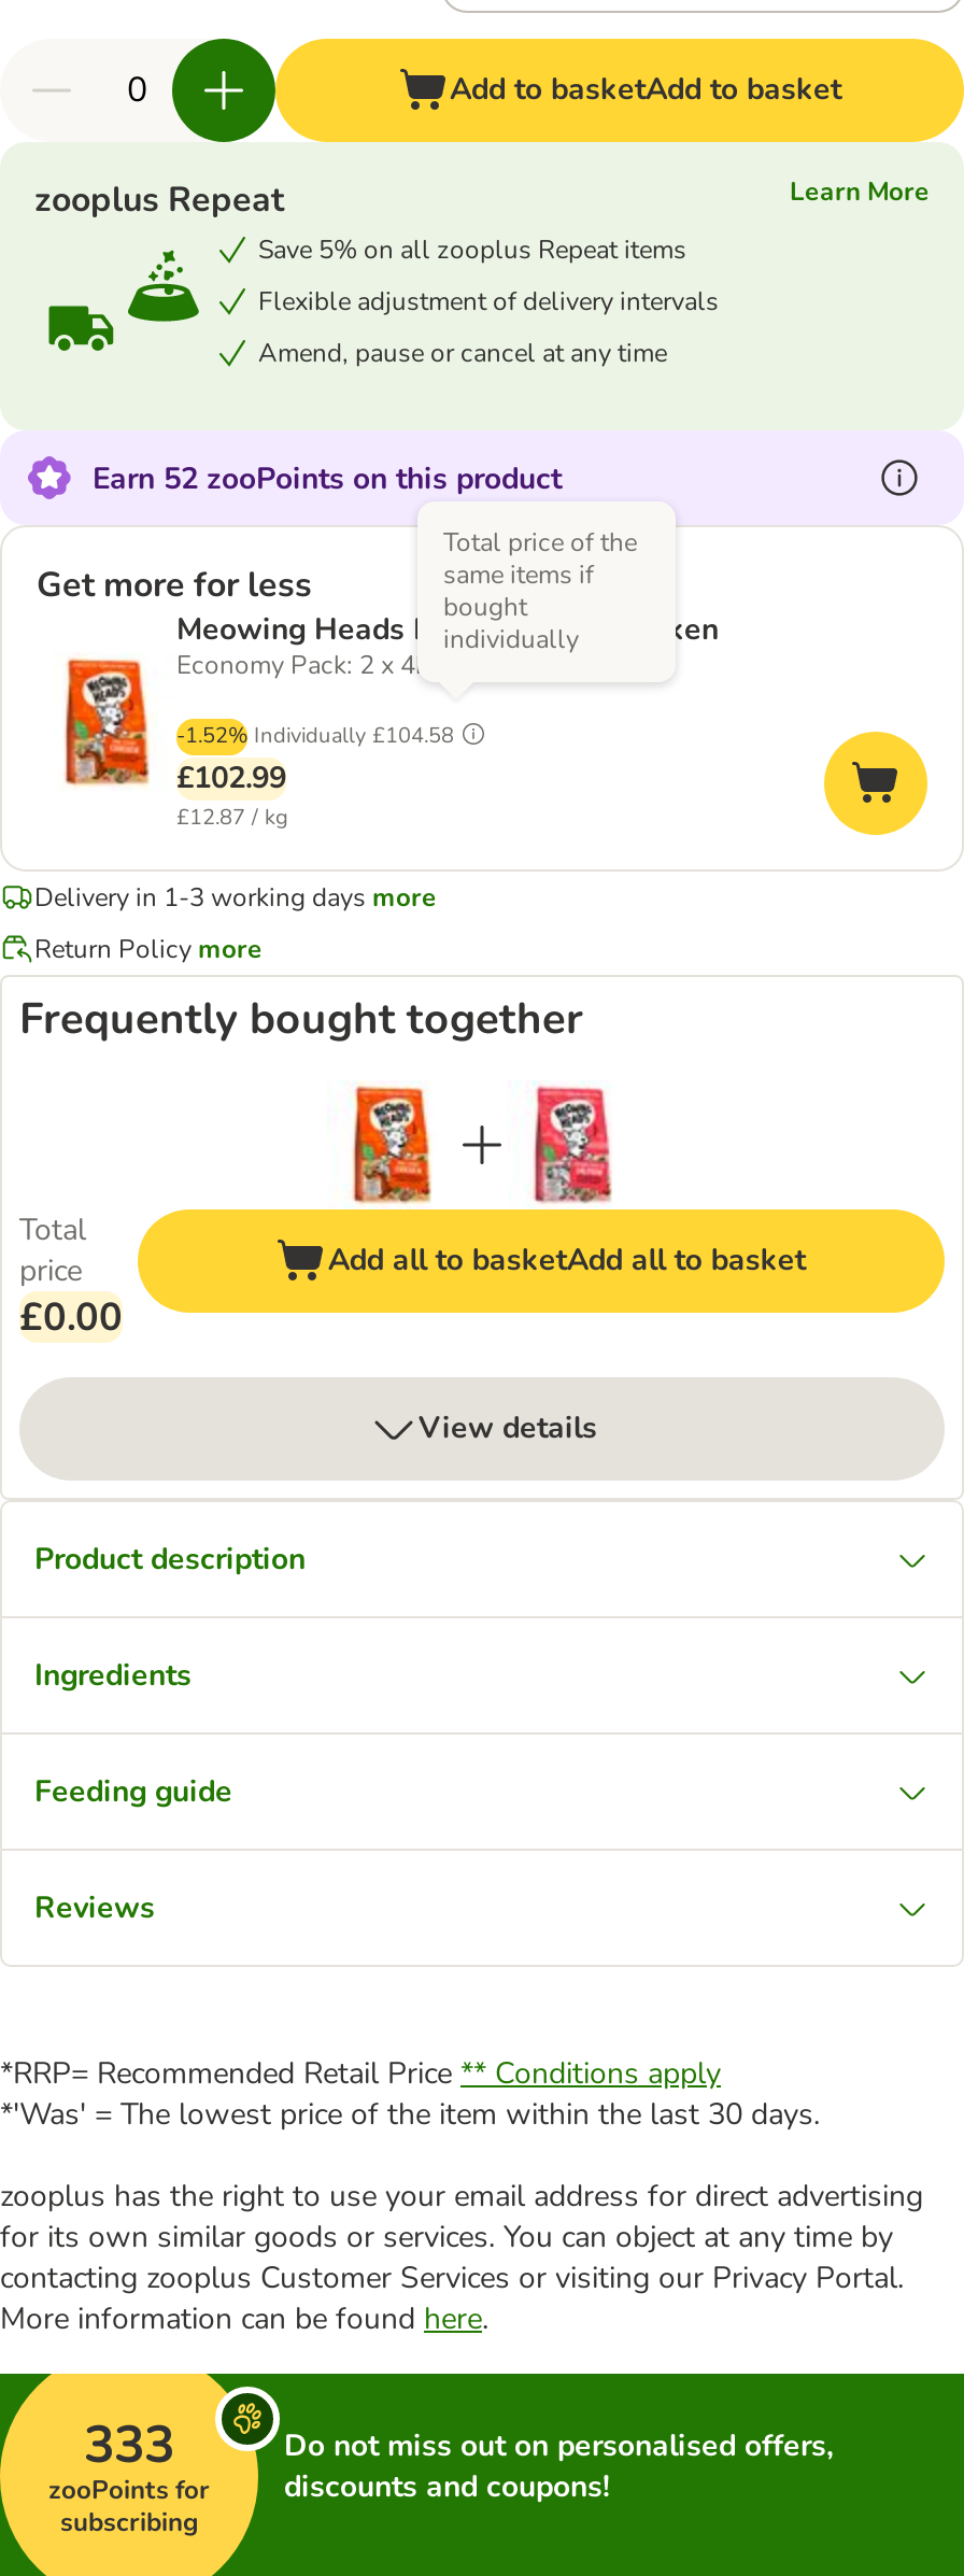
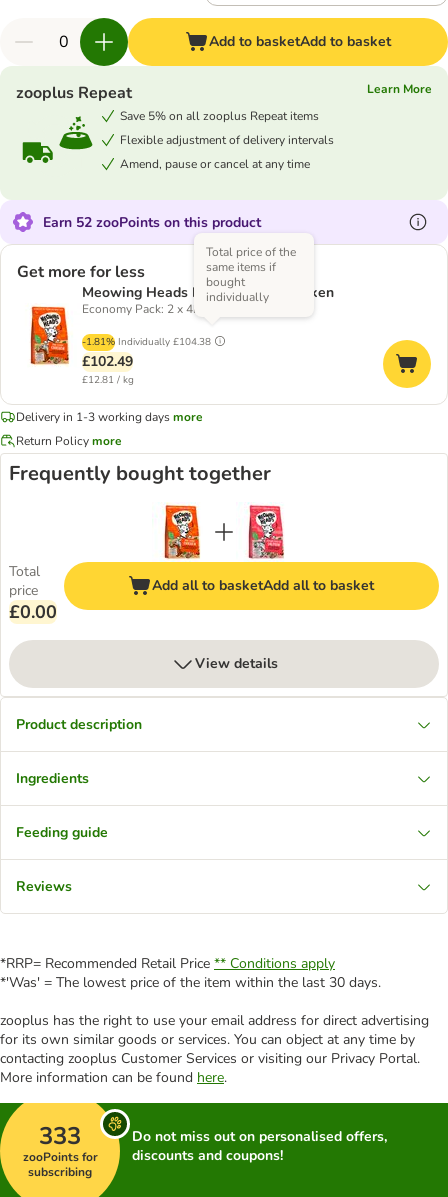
- -1.52% Individually £104.58
+ -1.81% Individually £104.38

- £102.99
+ £102.49

- £12.87 / kg
+ £12.81 / kg
